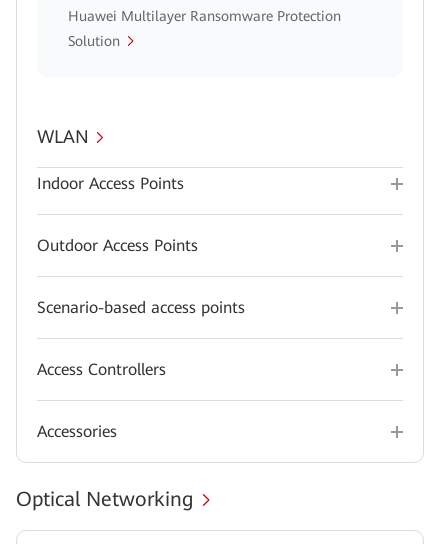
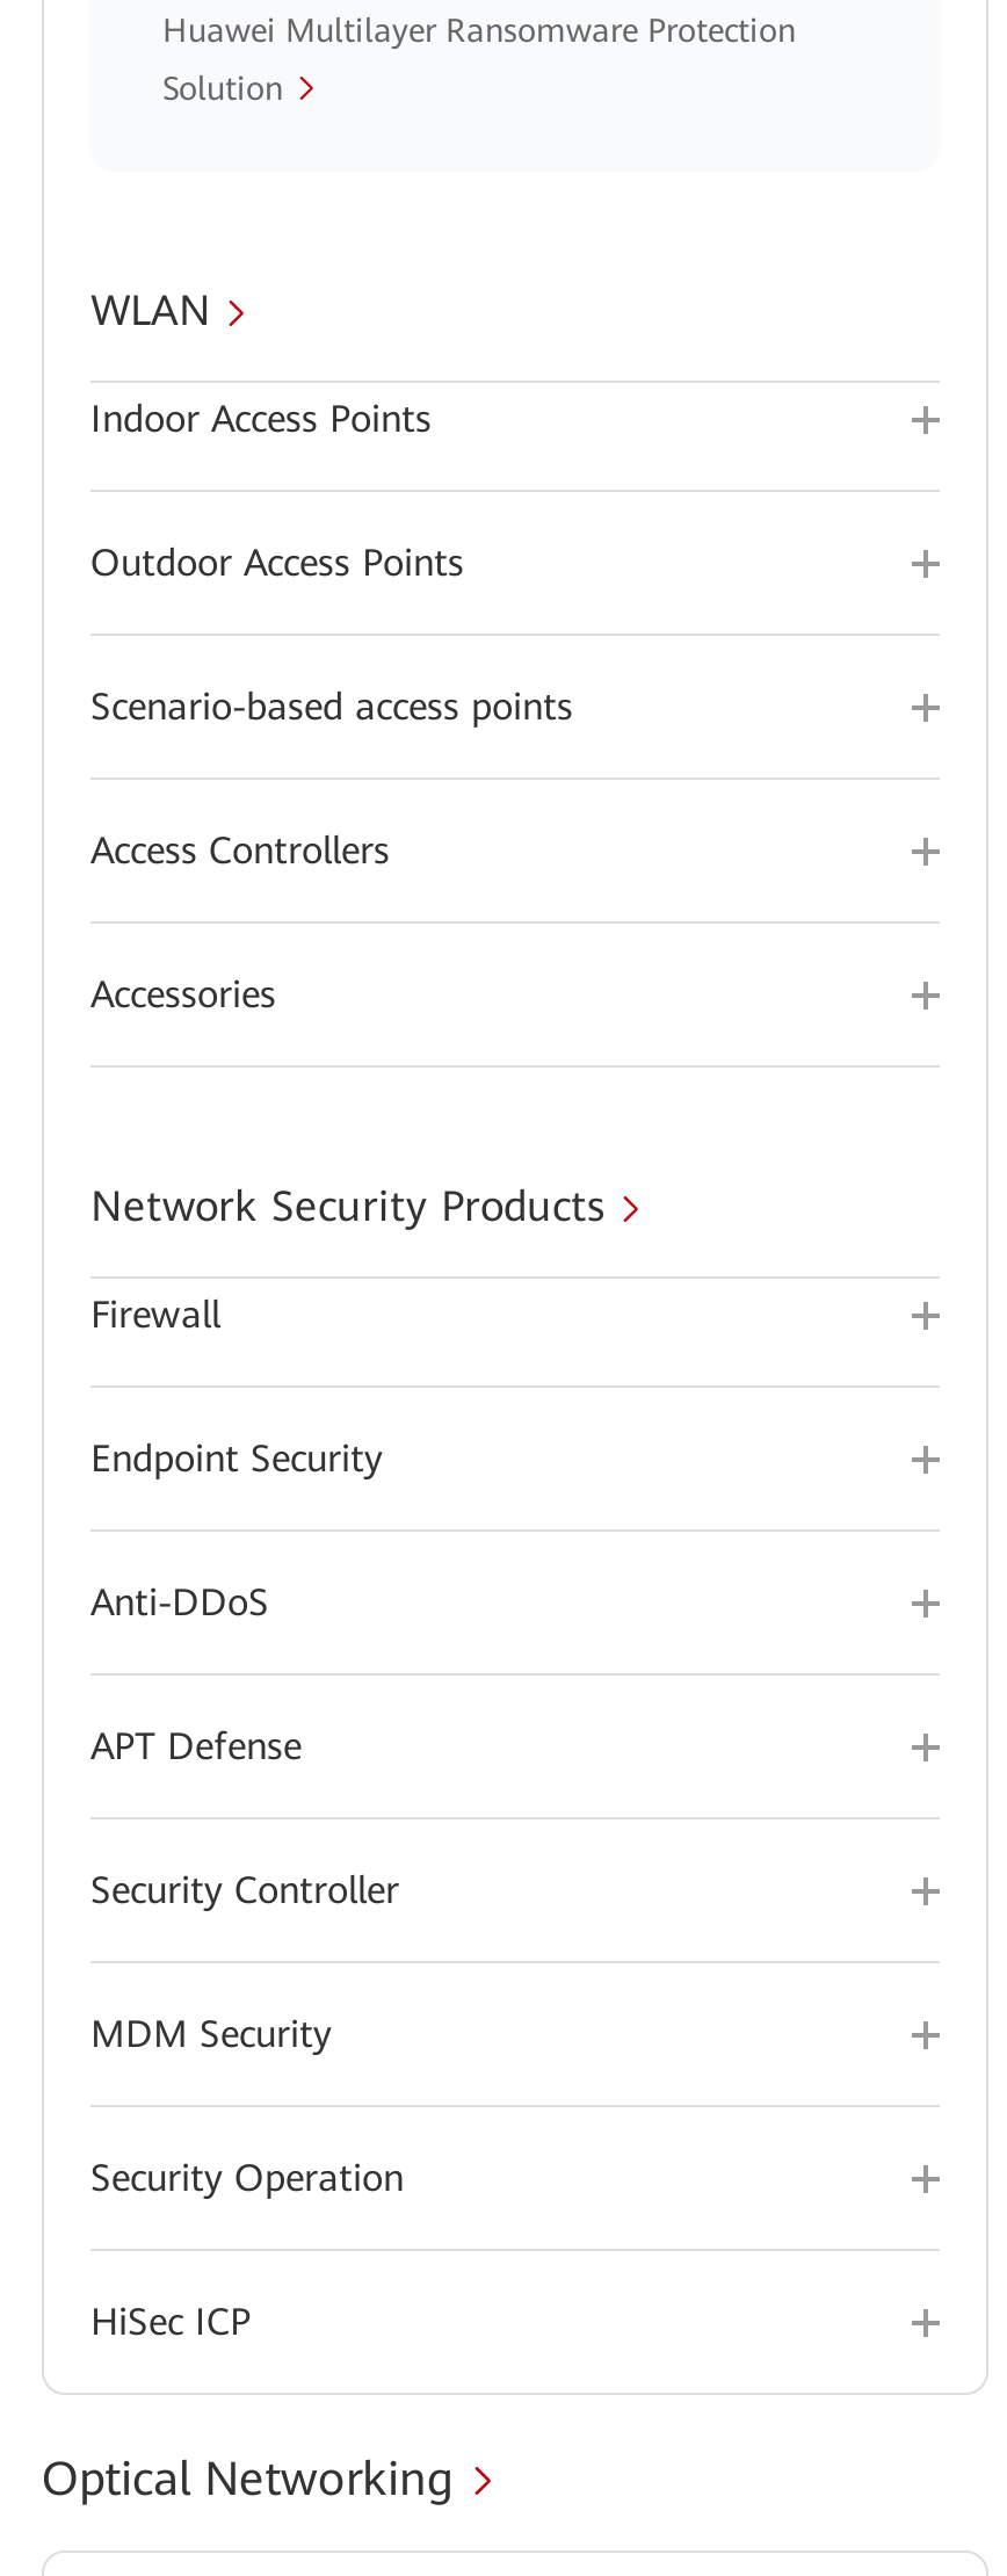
+ Network Security Products
+ Firewall
+ Endpoint Security
+ Anti-DDoS
+ APT Defense
+ Security Controller
+ MDM Security
+ Security Operation
+ HiSec ICP
